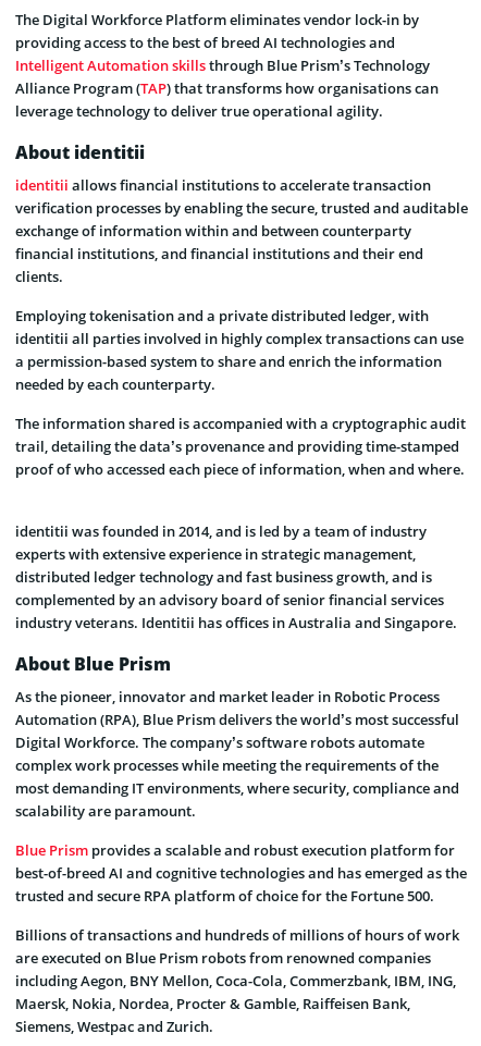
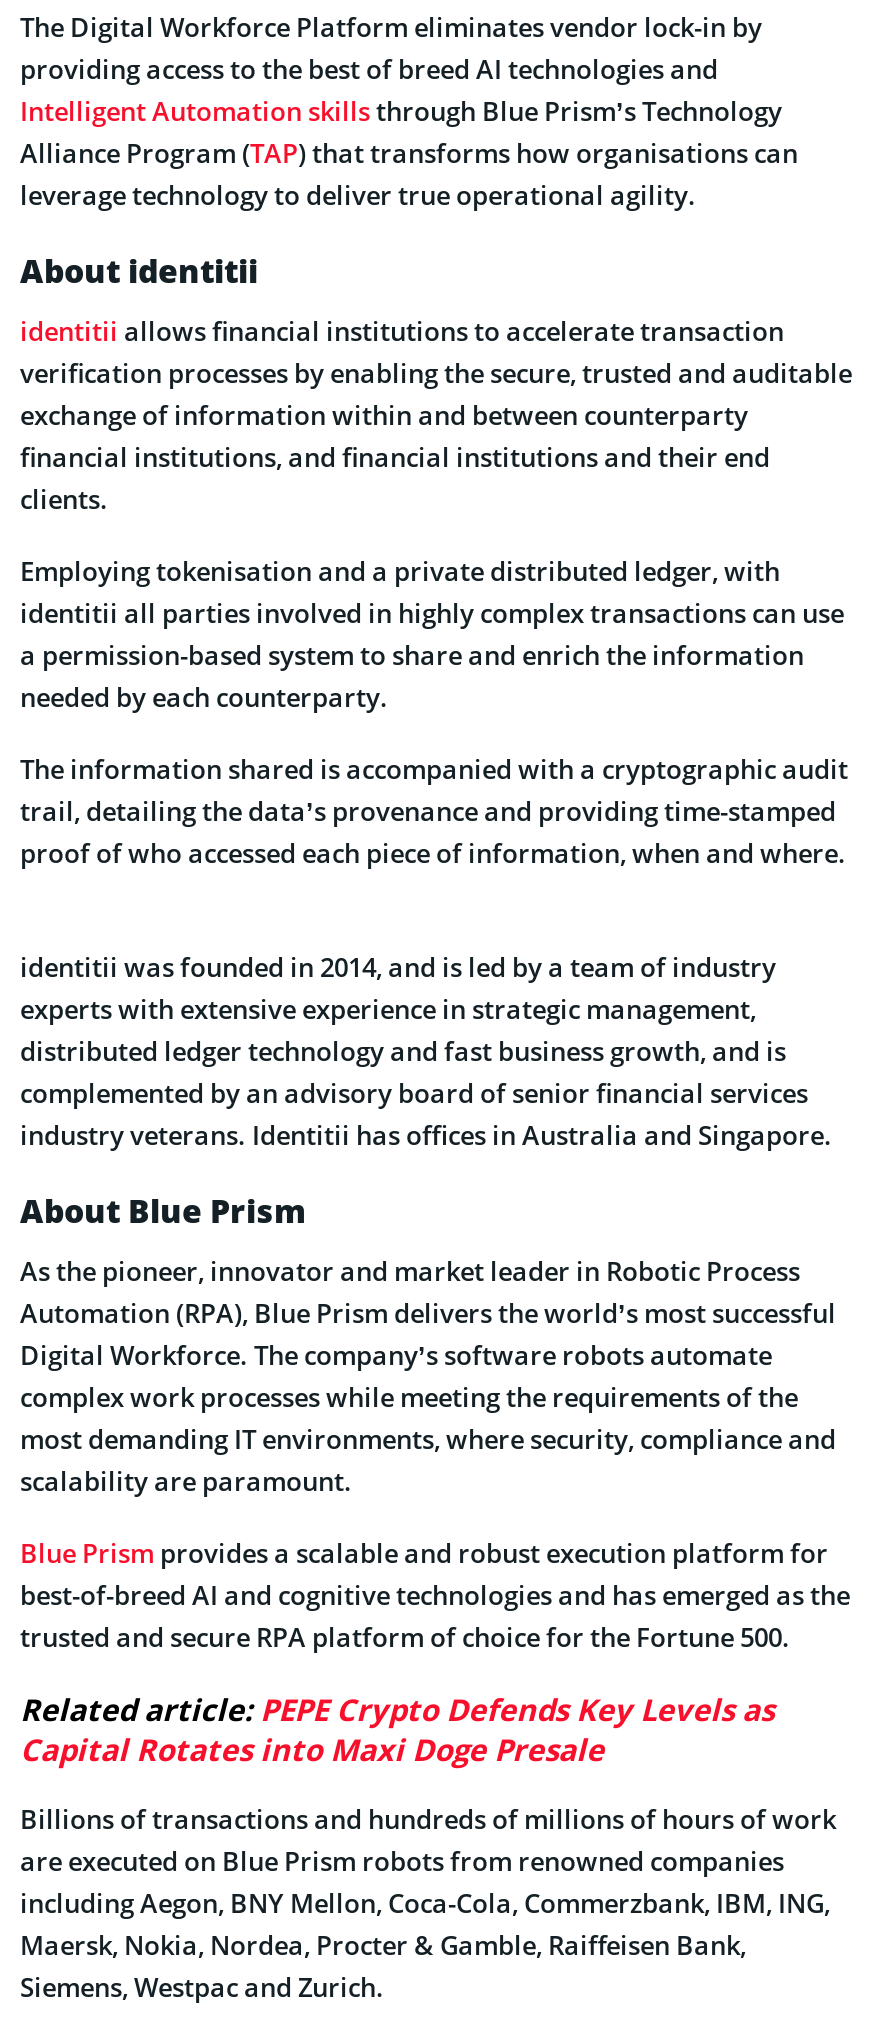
+ Related article: PEPE Crypto Defends Key Levels as
+ Capital Rotates into Maxi Doge Presale
